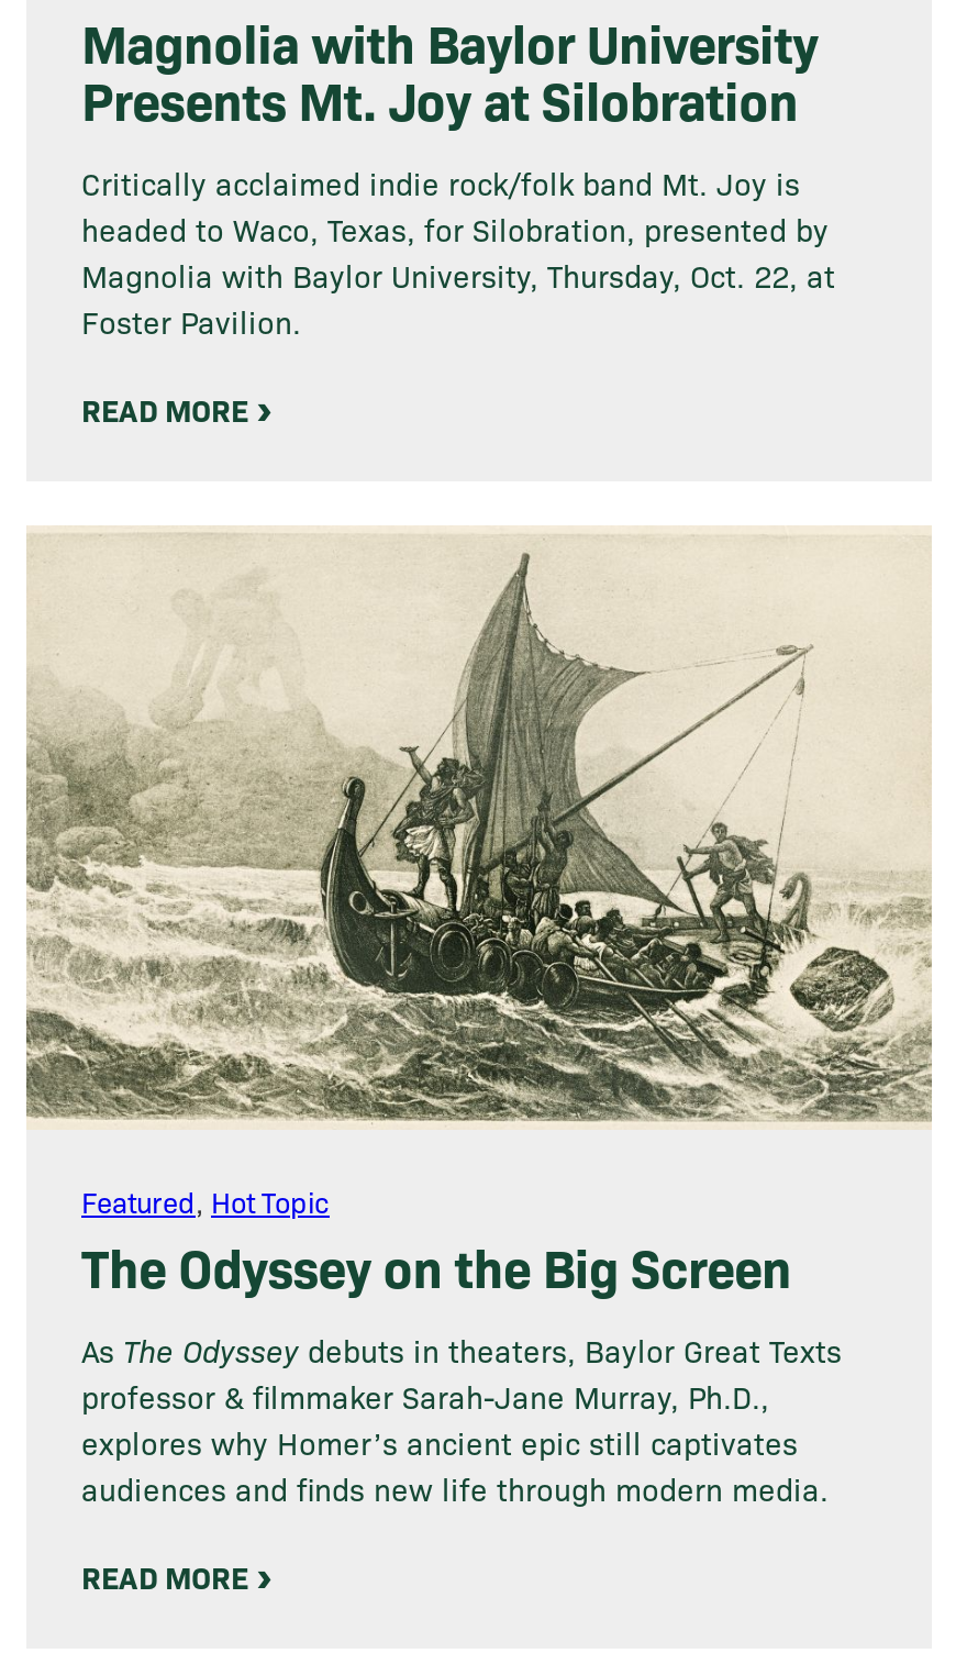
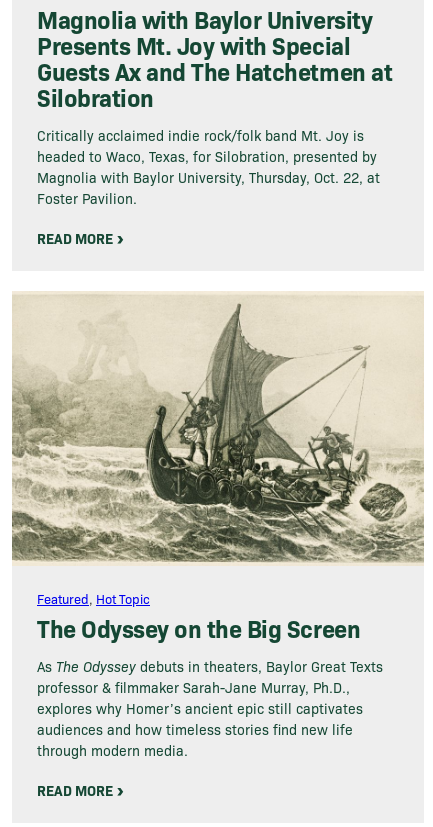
- Presents Mt. Joy at Silobration
+ Presents Mt. Joy with Special
+ Guests Ax and The Hatchetmen at
+ Silobration

- audiences and finds new life through modern media.
+ audiences and how timeless stories find new life
+ through modern media.
